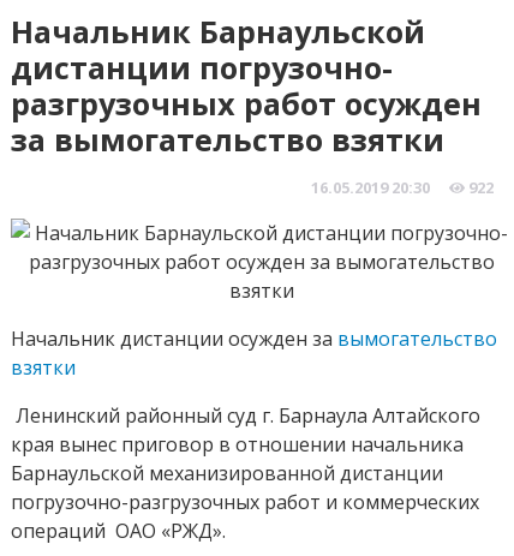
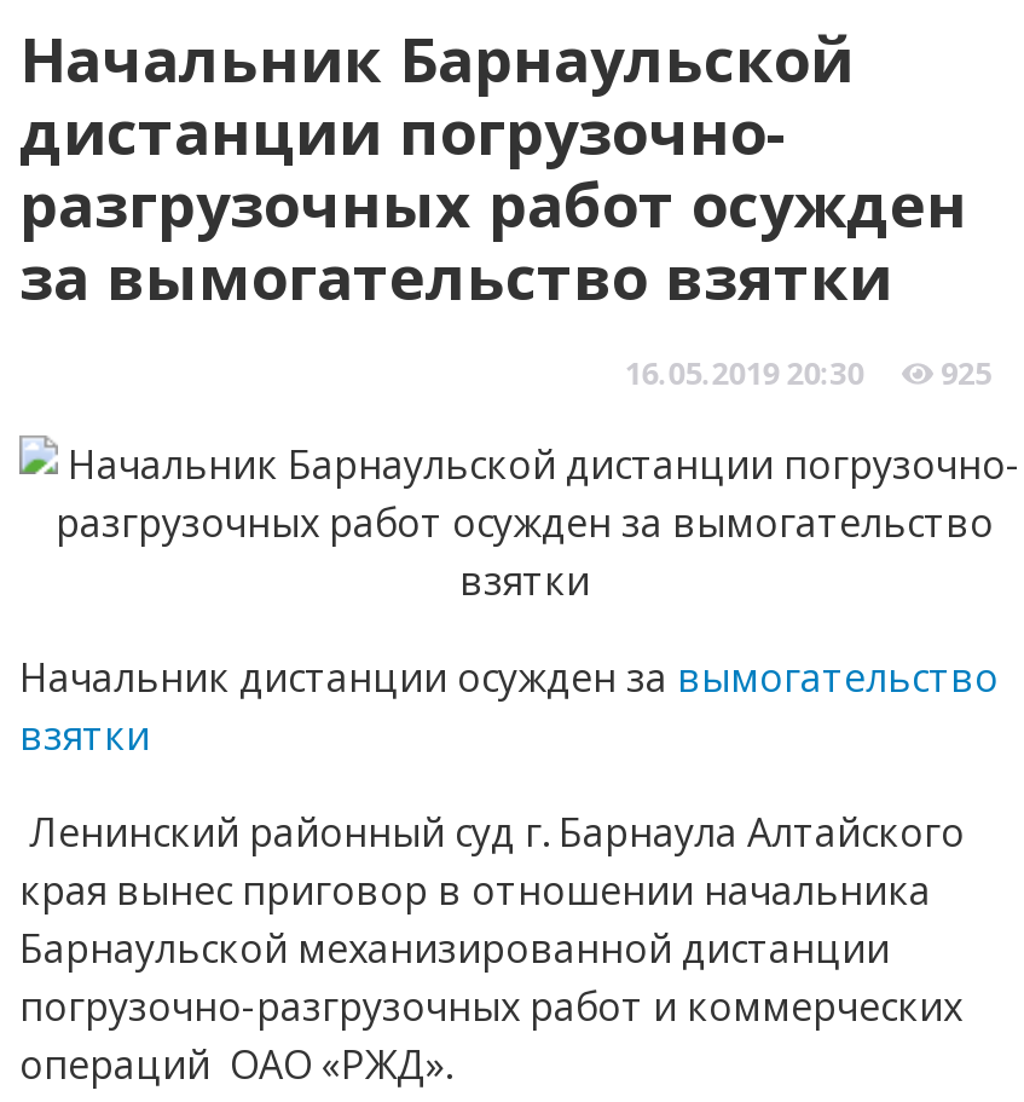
- 16.05.2019 20:30 922
+ 16.05.2019 20:30 925
